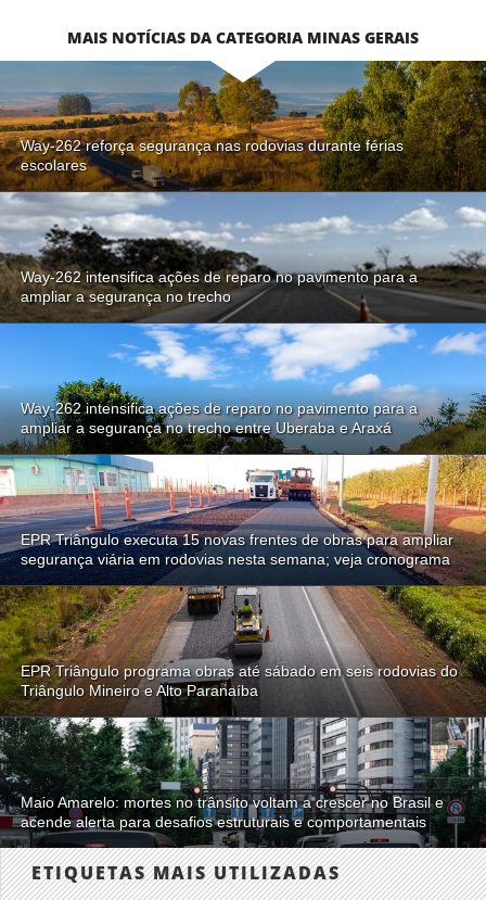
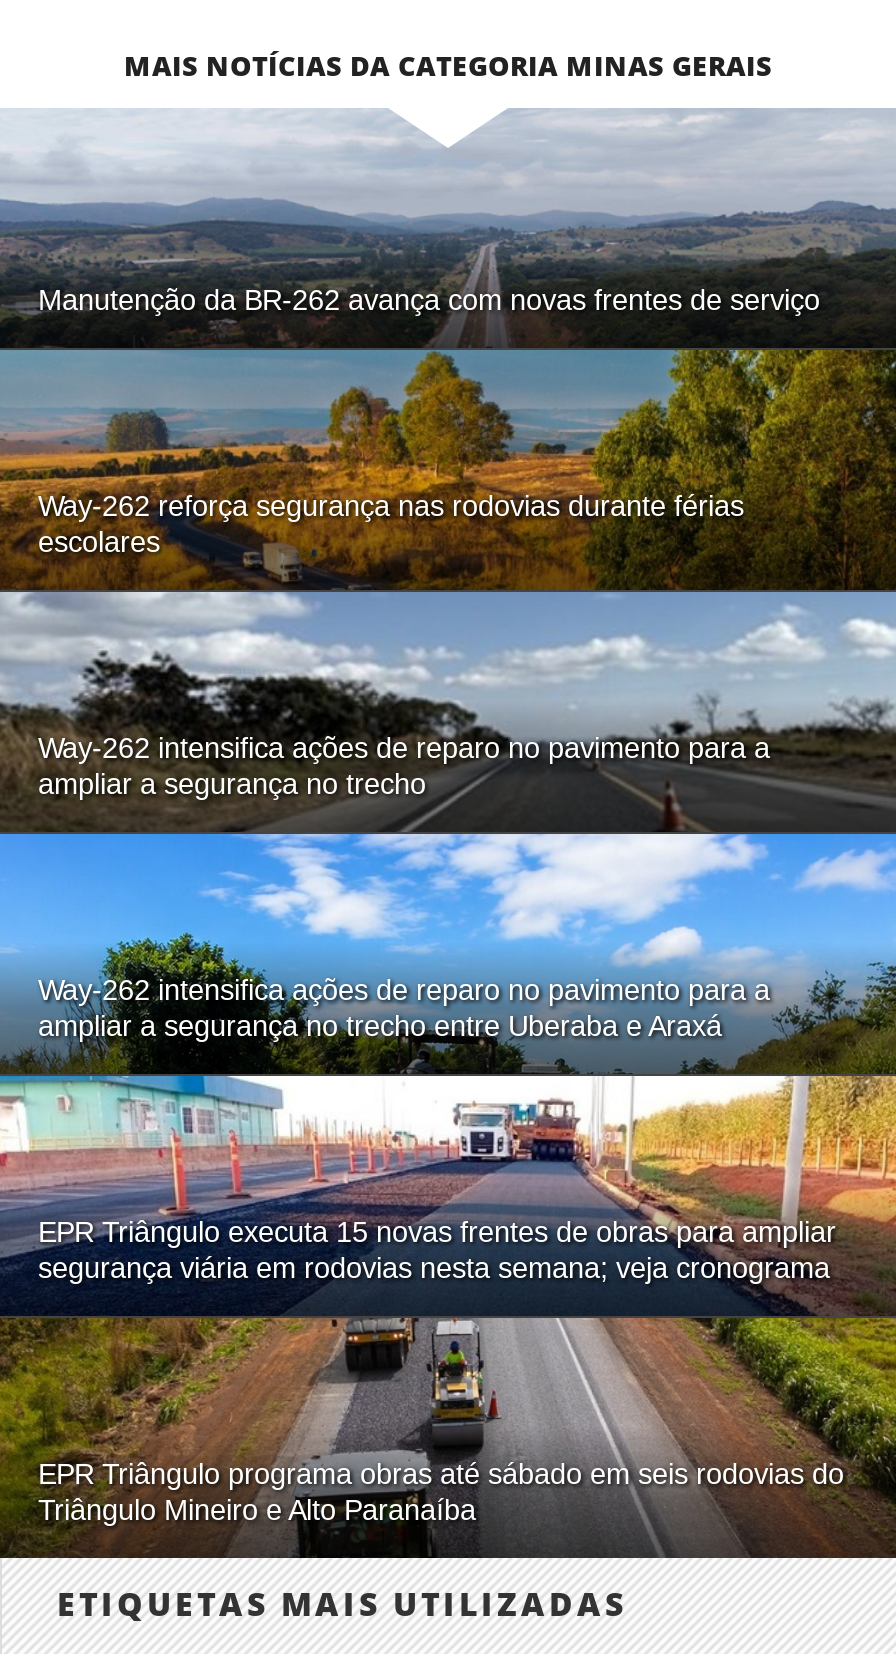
+ [image]
+ Manutenção da BR-262 avança com novas frentes de serviço

moved down: Way-262 reforça segurança nas rodovias durante férias | escolares | Way-262 intensifica ações de reparo no pavimento para a | ... | EPR Triângulo programa obras até sábado em seis rodovias do | Triângulo Mineiro e Alto Paranaíba

- [image]
- Maio Amarelo: mortes no trânsito voltam a crescer no Brasil e
- acende alerta para desafios estruturais e comportamentais
